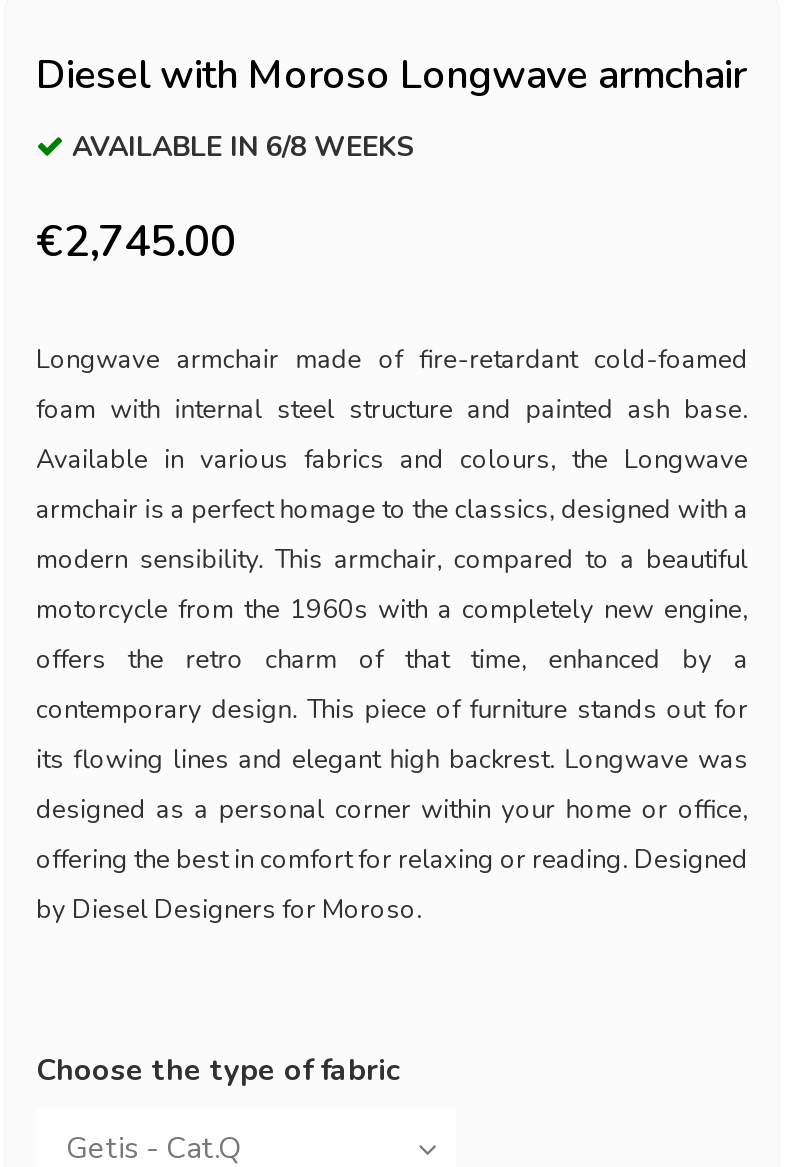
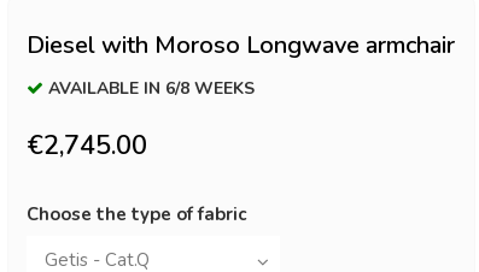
- Longwave armchair made of fire-retardant cold-foamed
- foam with internal steel structure and painted ash base.
- Available in various fabrics and colours, the Longwave
- armchair is a perfect homage to the classics, designed with a
- modern sensibility. This armchair, compared to a beautiful
- motorcycle from the 1960s with a completely new engine,
- offers the retro charm of that time, enhanced by a
- contemporary design. This piece of furniture stands out for
- its flowing lines and elegant high backrest. Longwave was
- designed as a personal corner within your home or office,
- offering the best in comfort for relaxing or reading. Designed
- by Diesel Designers for Moroso.
